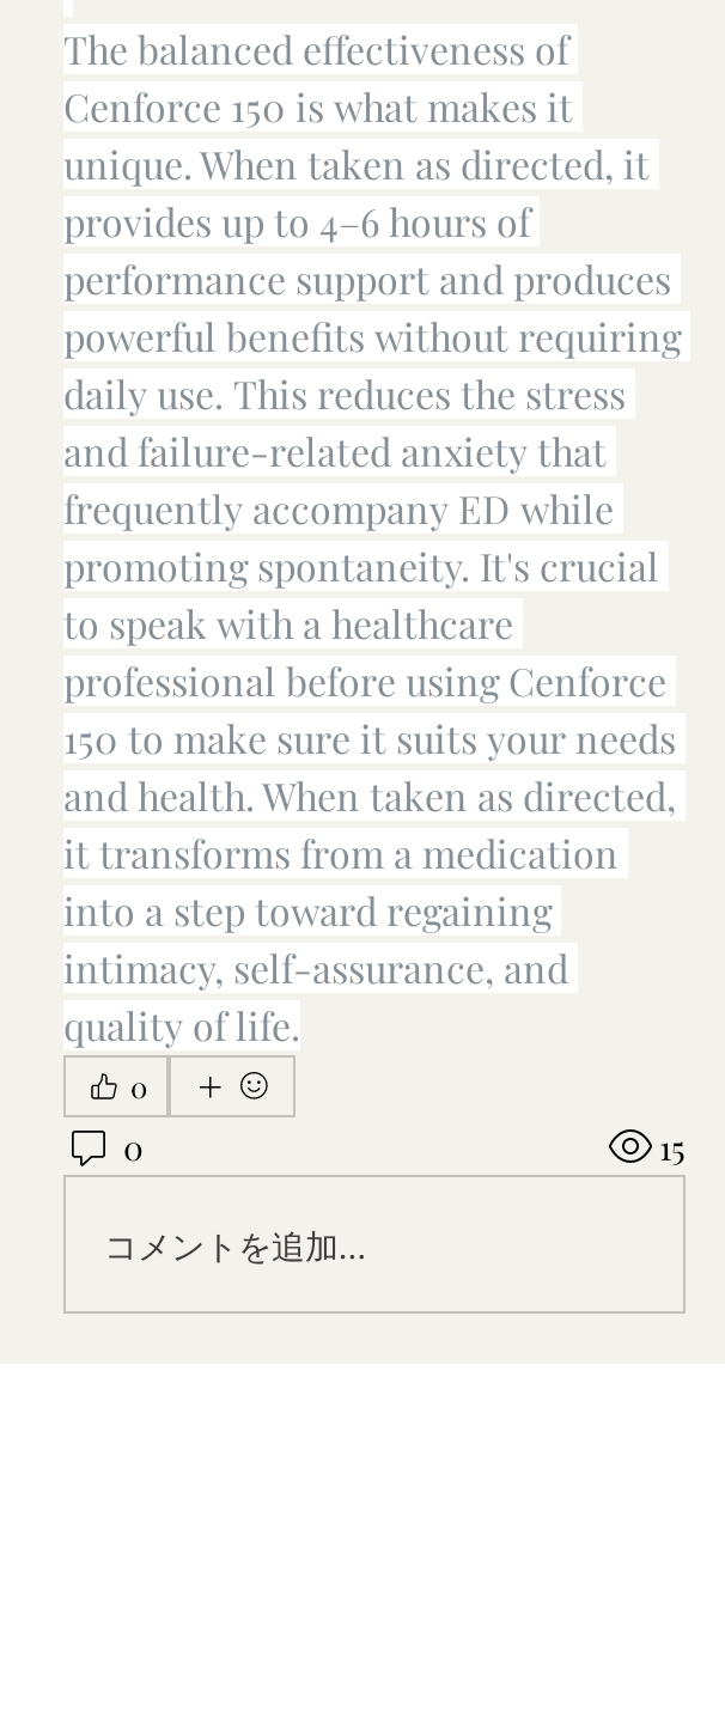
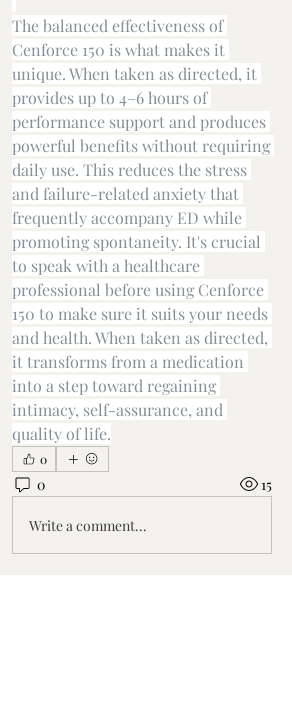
- コメントを追加…
+ Write a comment...
